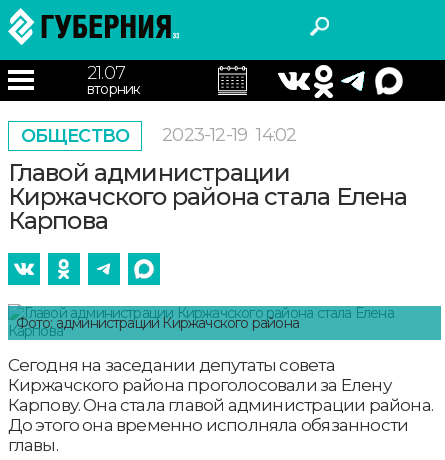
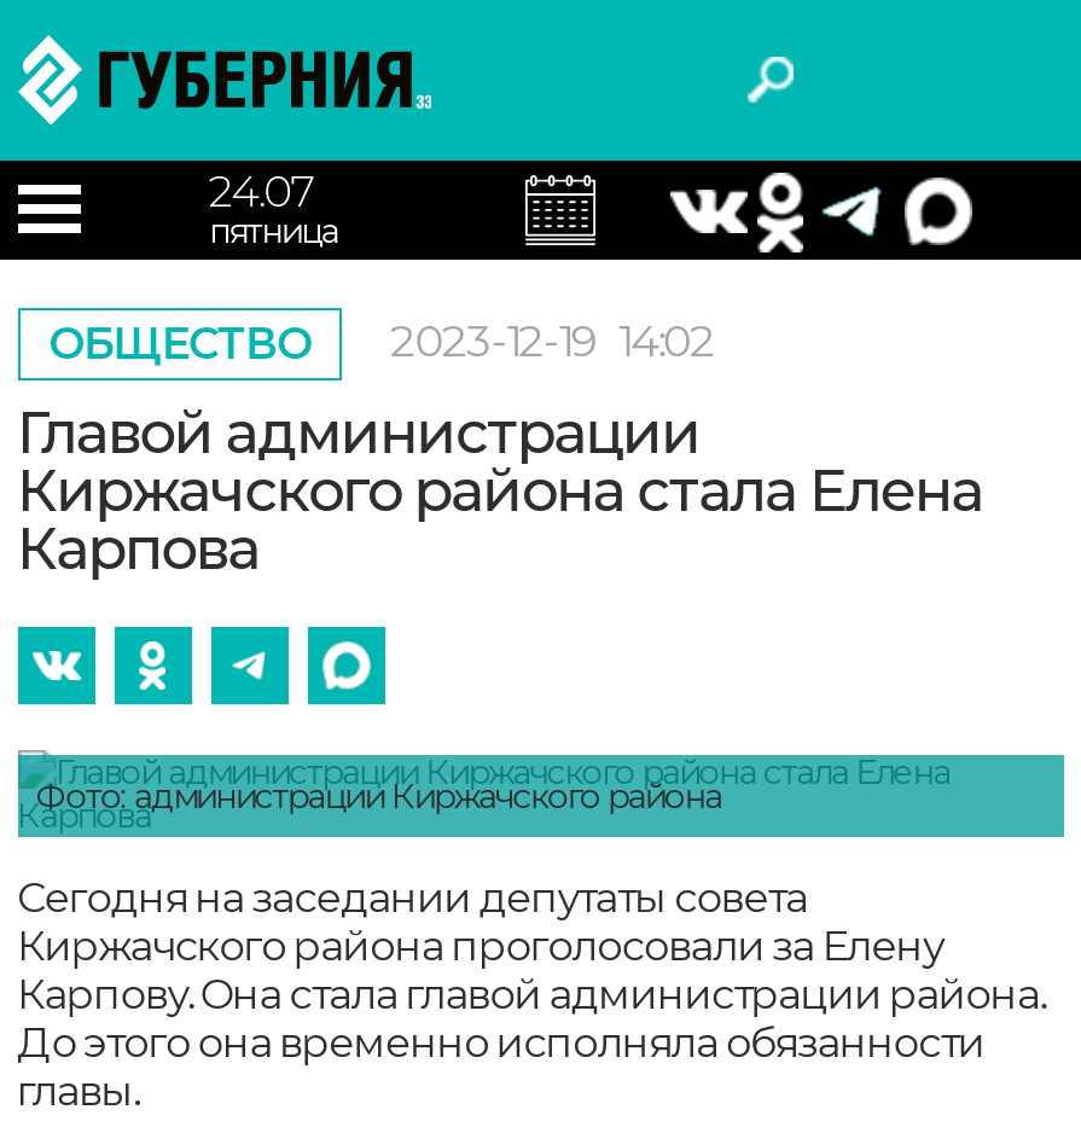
- 21.07
- вторник
+ 24.07
+ пятница
